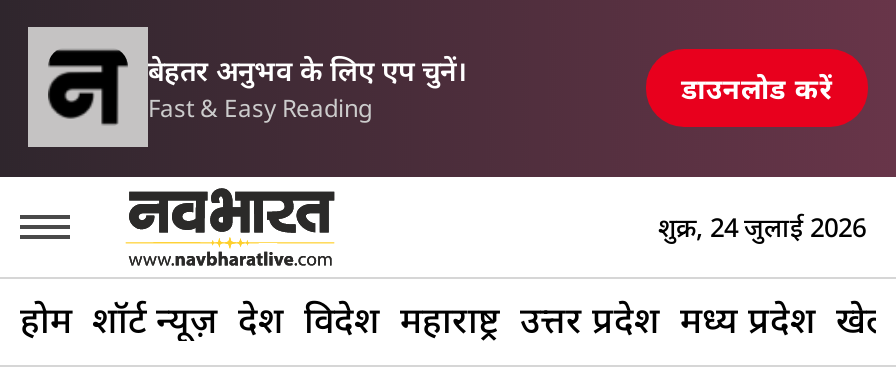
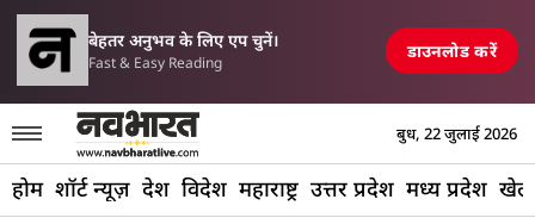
- शुक्र, 24 जुलाई 2026
+ बुध, 22 जुलाई 2026
